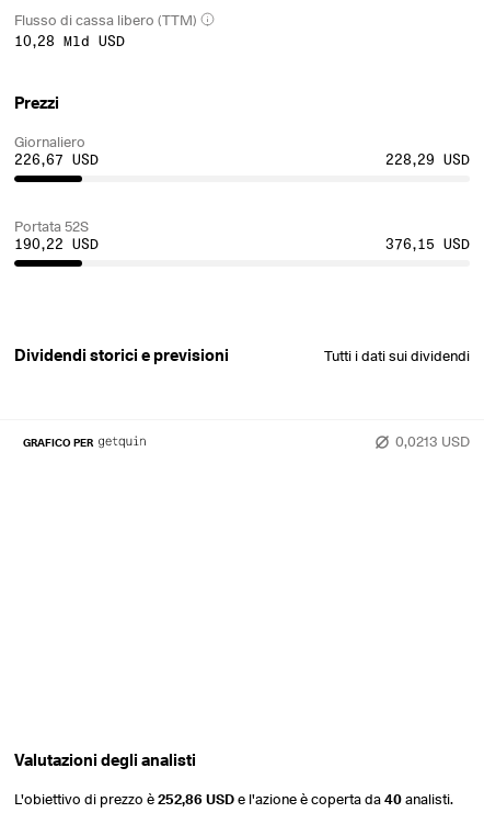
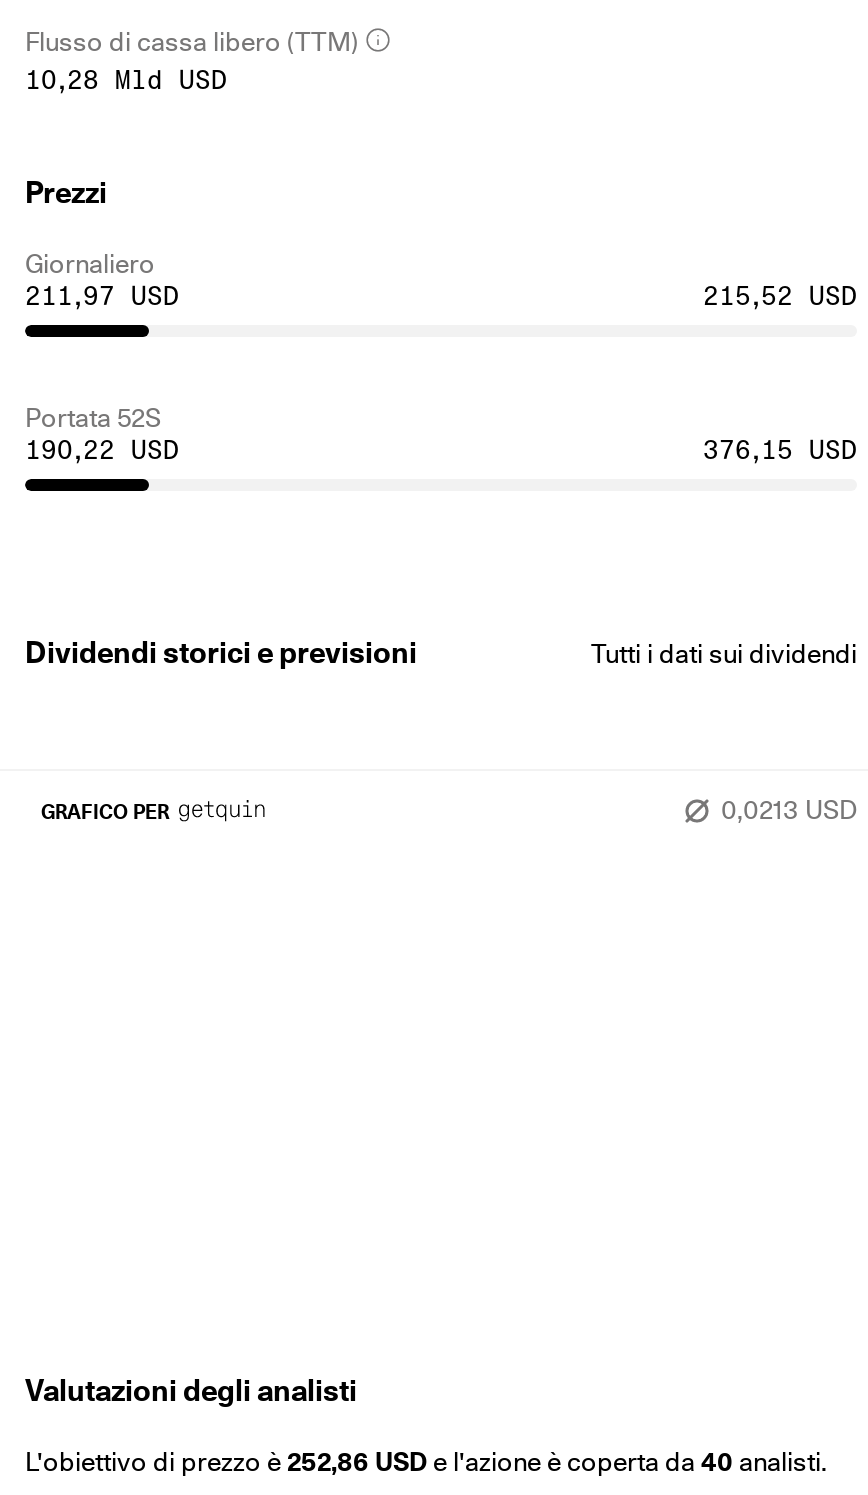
- 226,67 USD
+ 211,97 USD

- 228,29 USD
+ 215,52 USD
